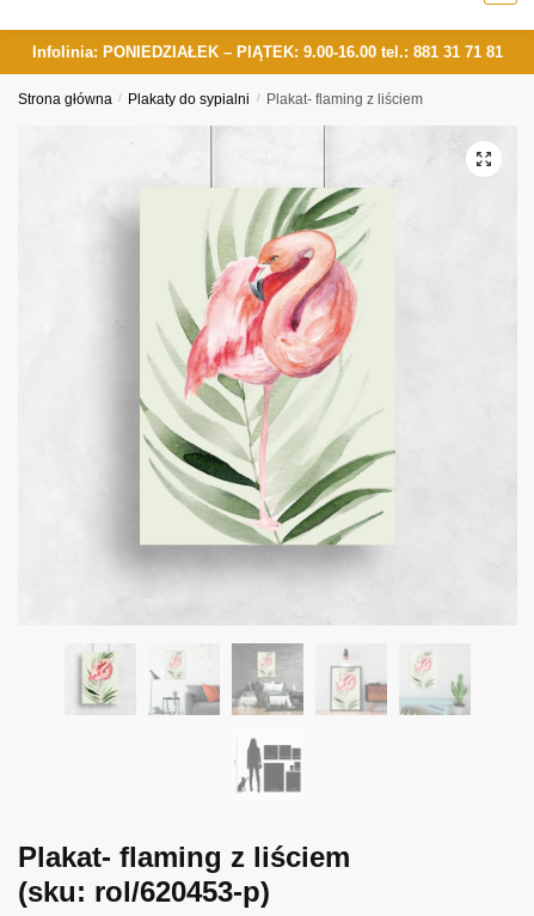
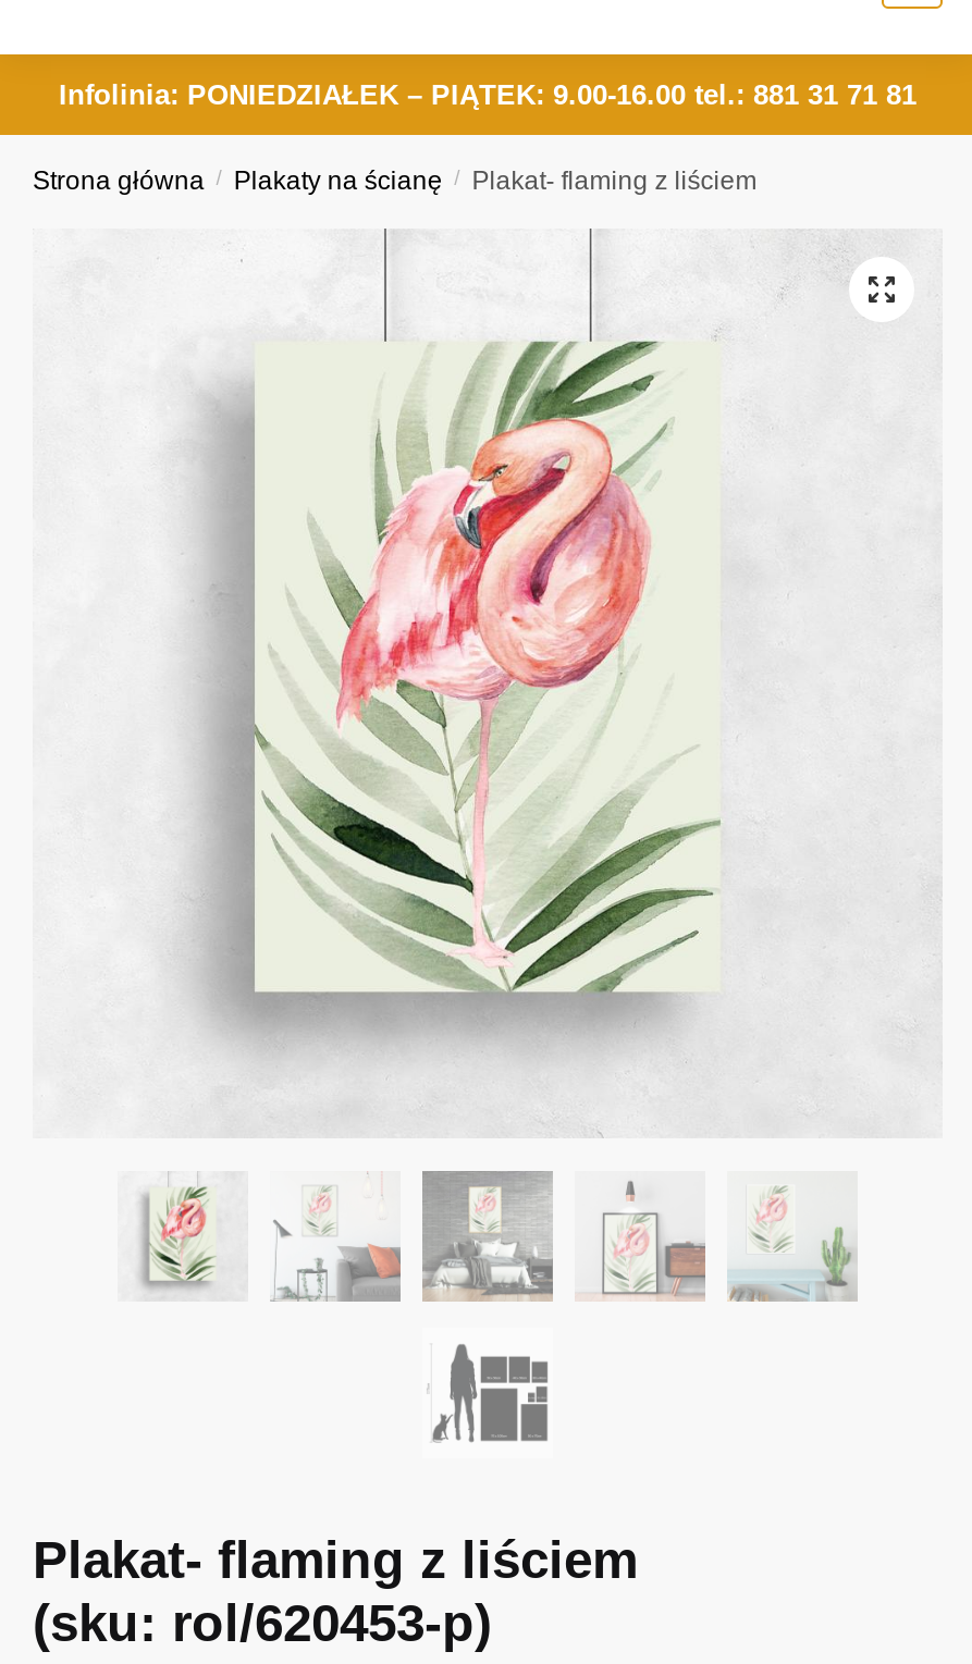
- Strona główna / Plakaty do sypialni / Plakat- flaming z liściem
+ Strona główna / Plakaty na ścianę / Plakat- flaming z liściem
